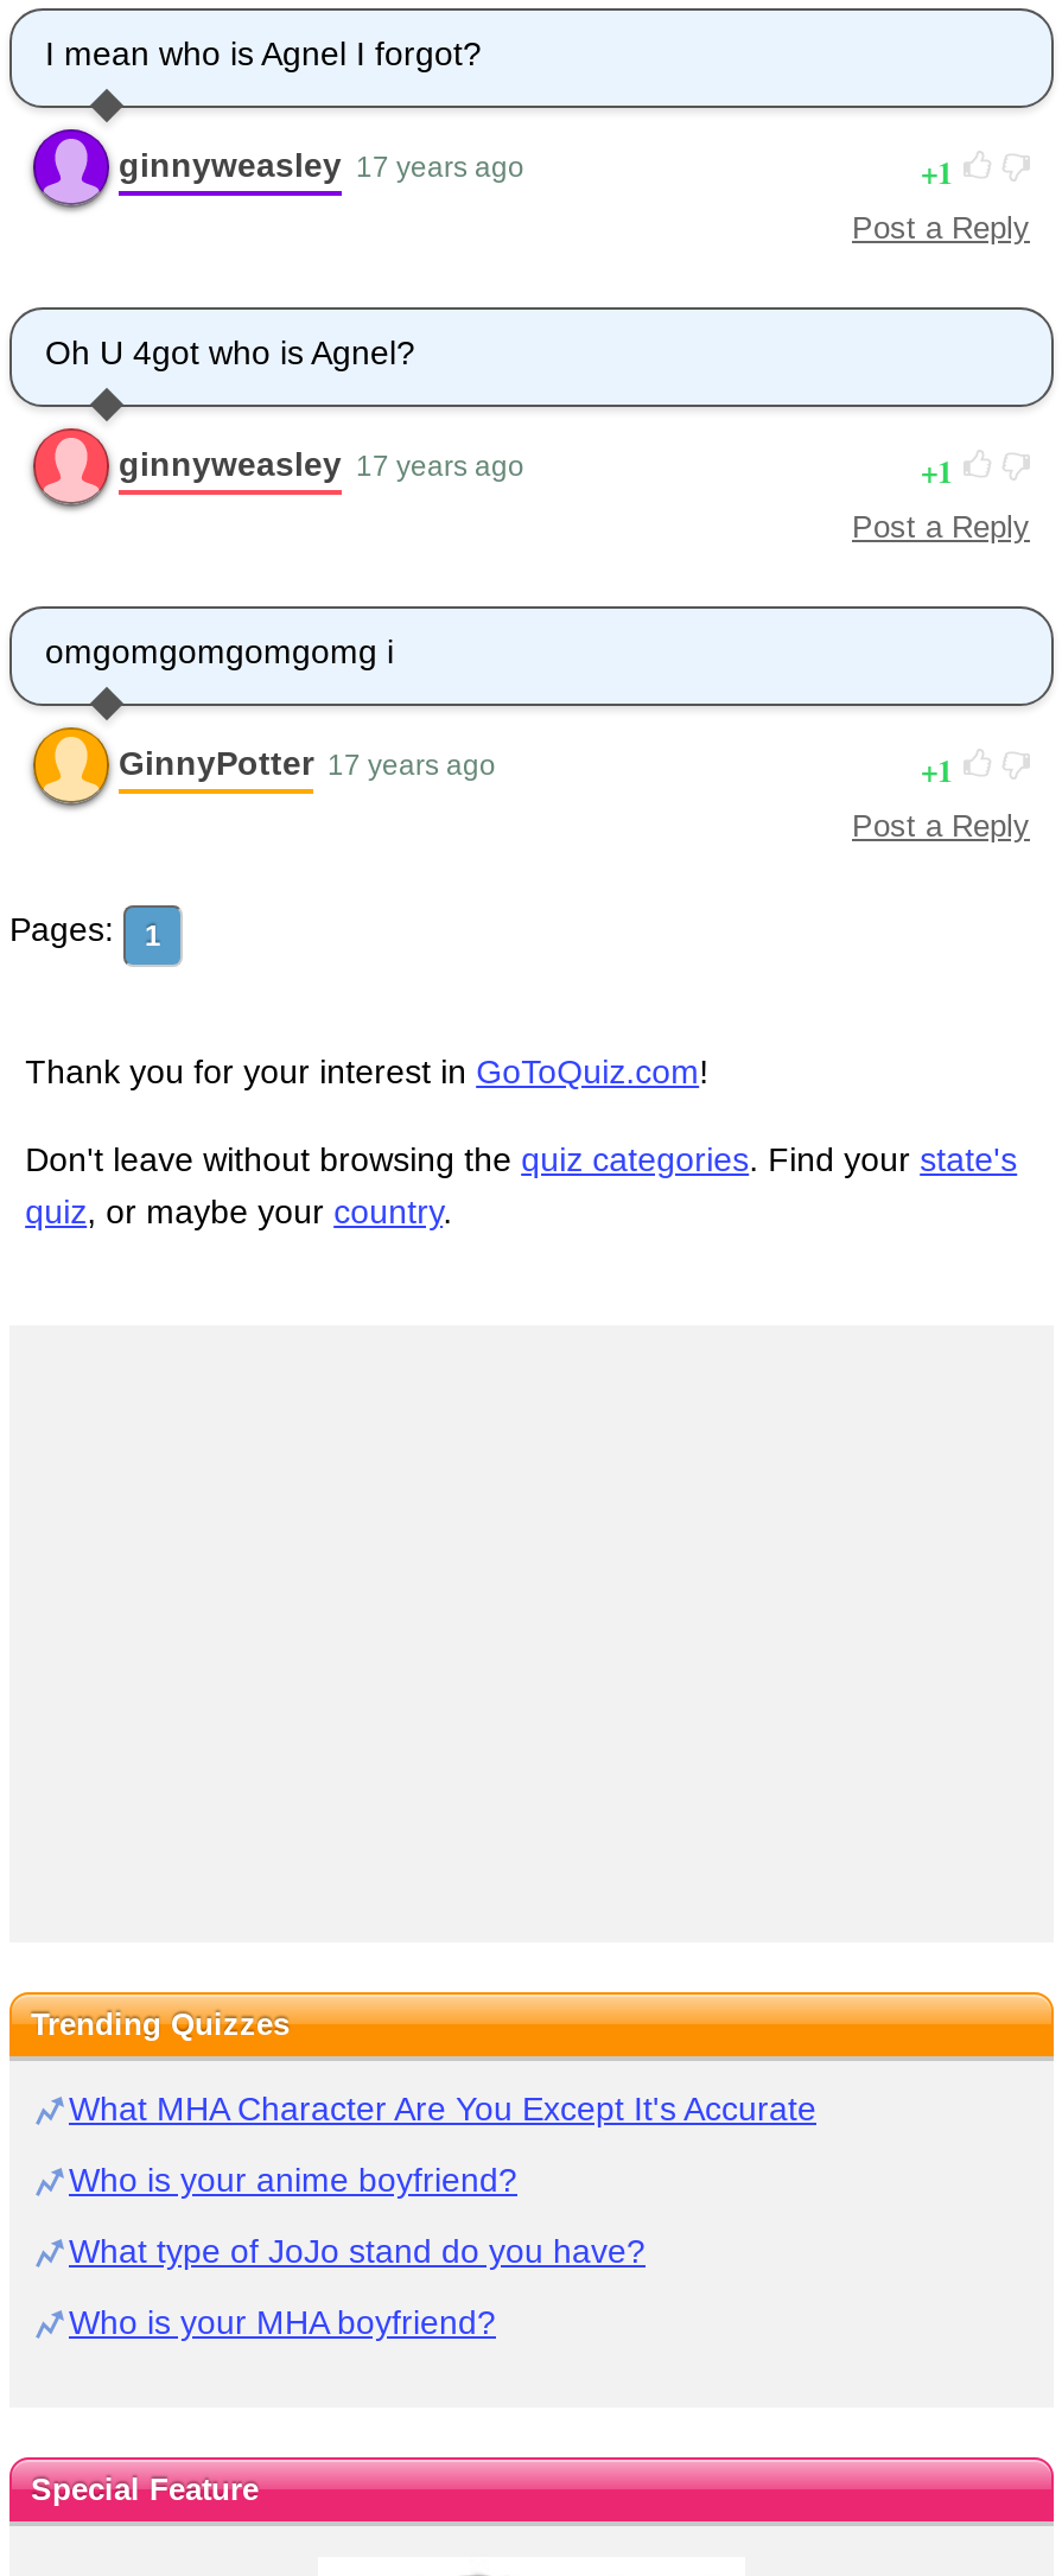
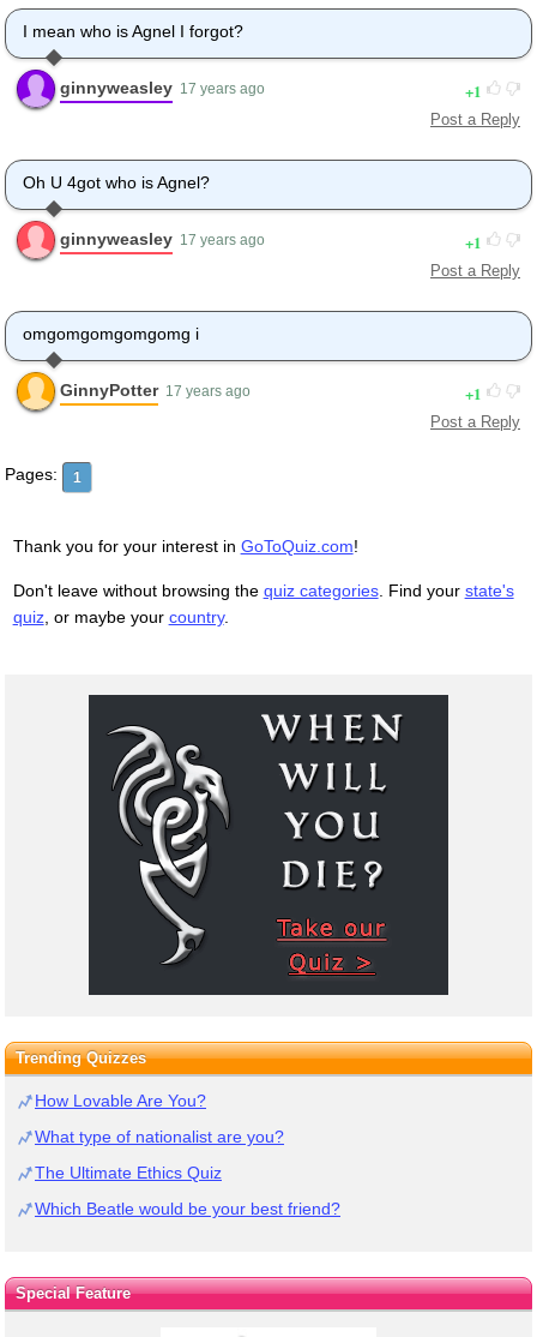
+ [image]

- What MHA Character Are You Except It's Accurate
+ How Lovable Are You?

- Who is your anime boyfriend?
+ What type of nationalist are you?

- What type of JoJo stand do you have?
+ The Ultimate Ethics Quiz

- Who is your MHA boyfriend?
+ Which Beatle would be your best friend?
